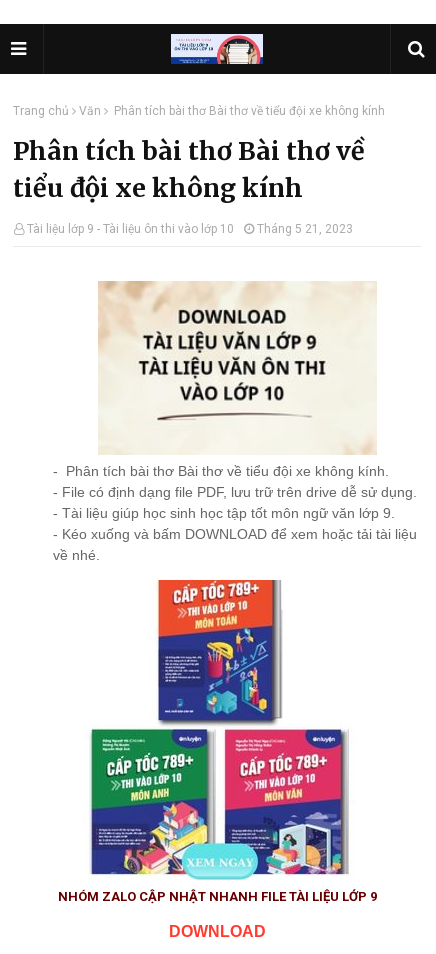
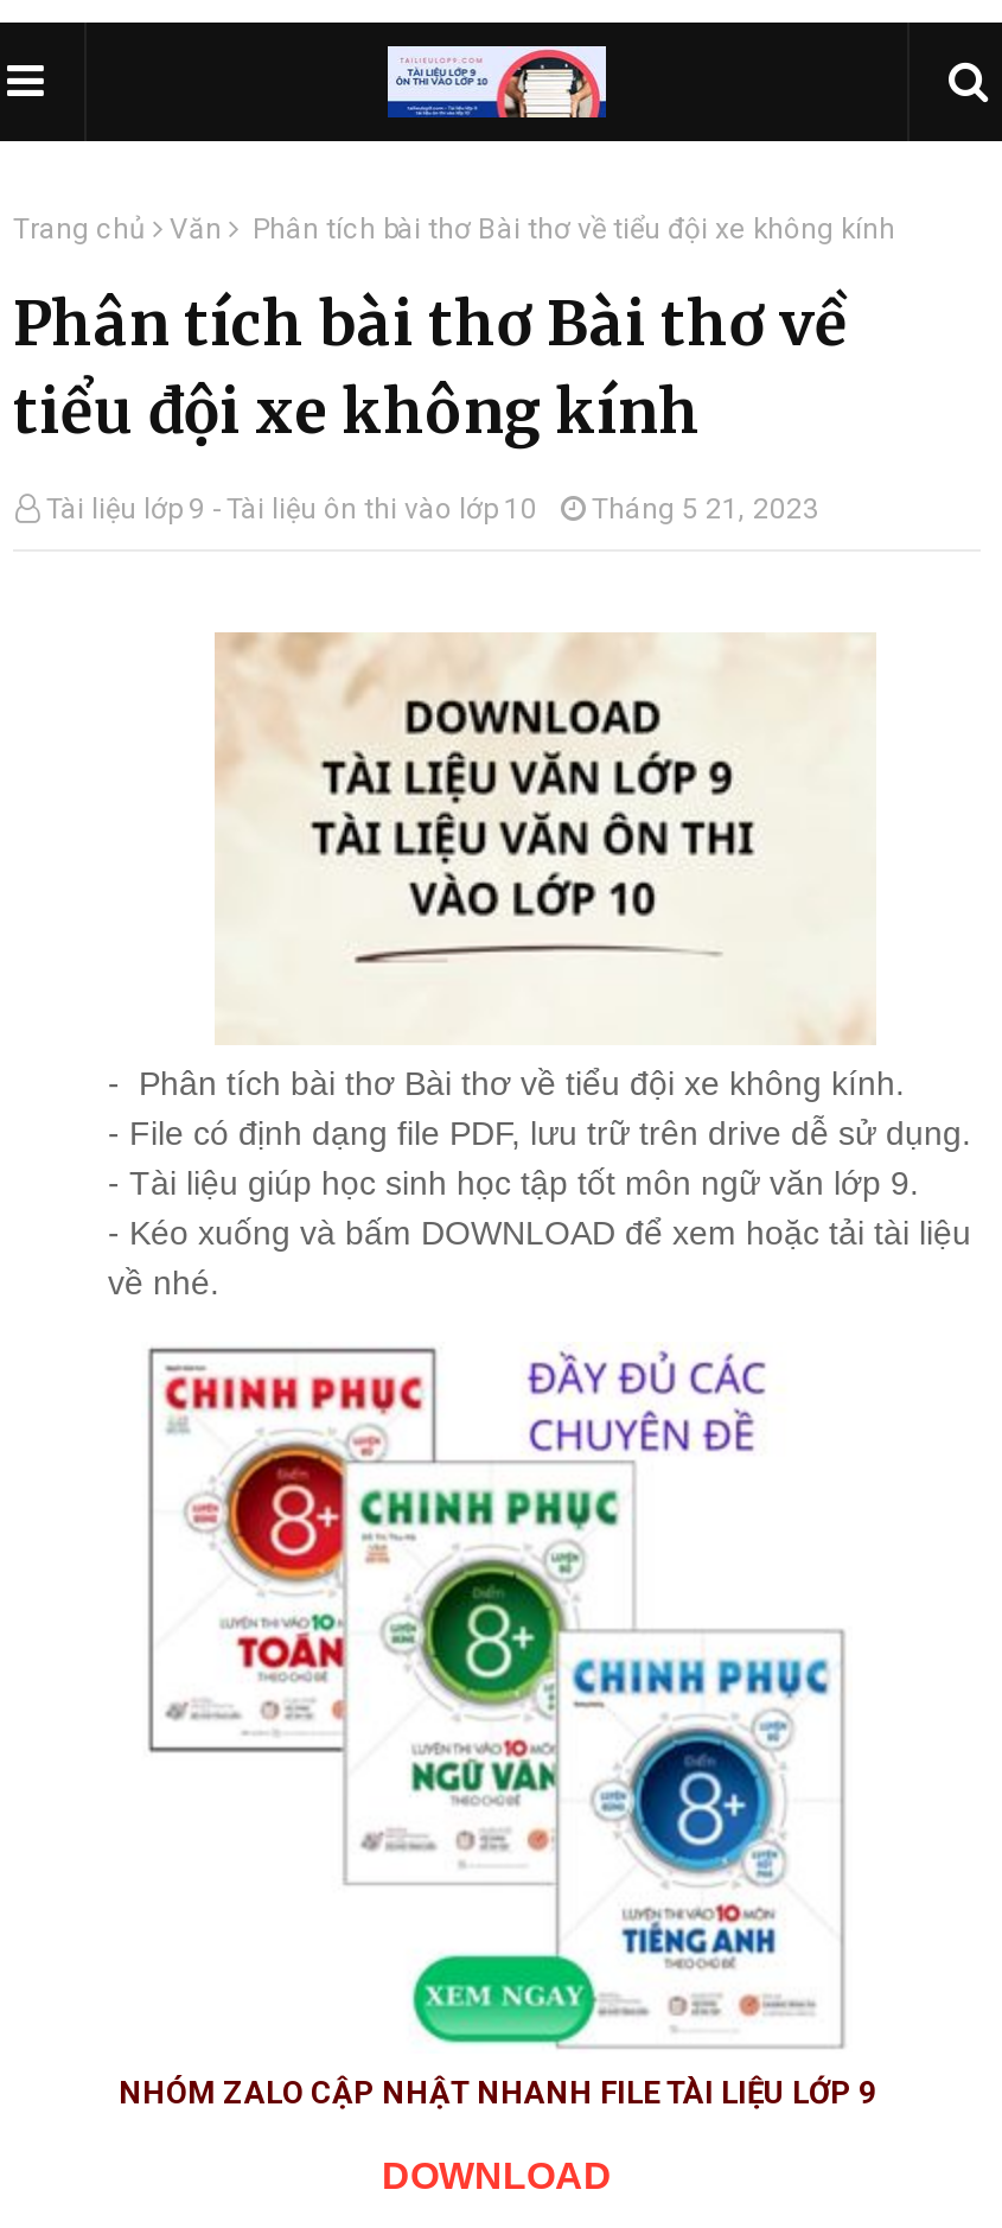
- [image]
+ [image]
